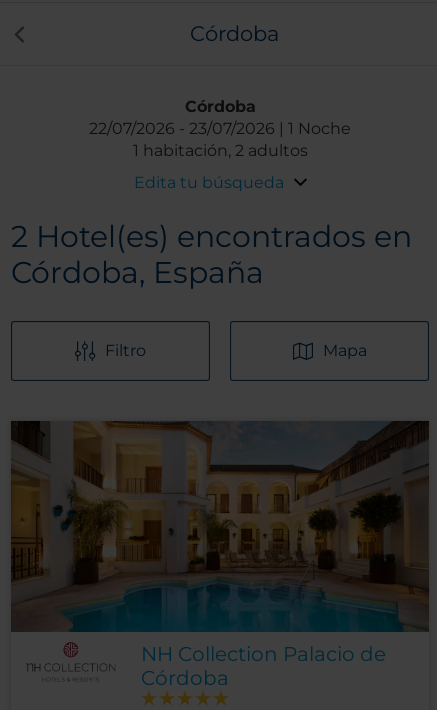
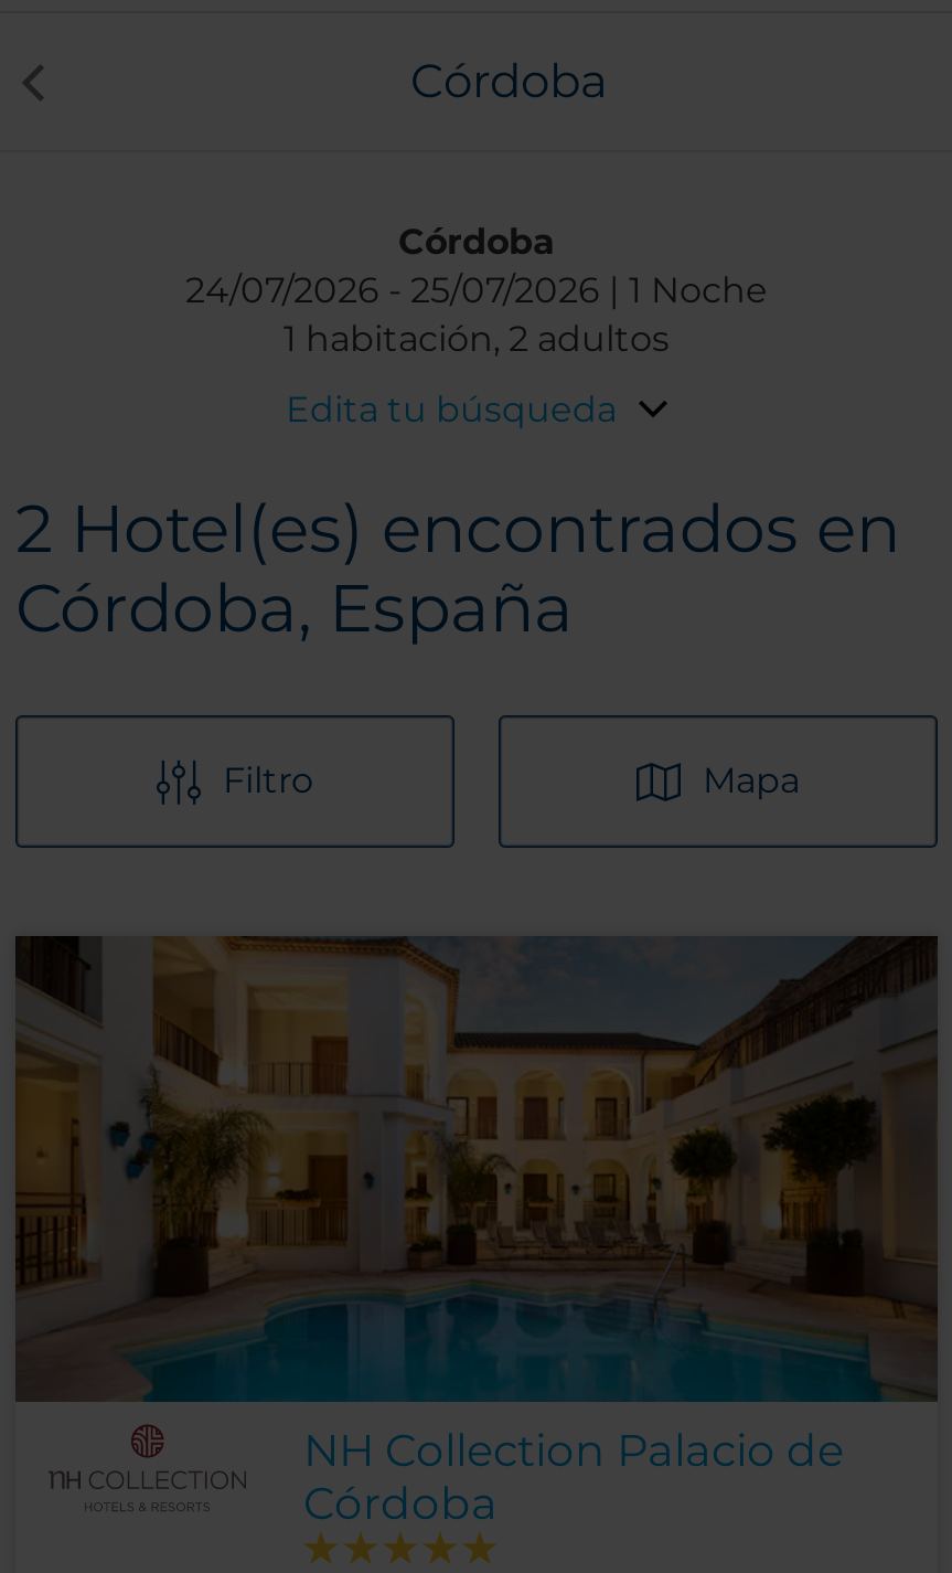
- 22/07/2026
+ 24/07/2026

- 23/07/2026
+ 25/07/2026
